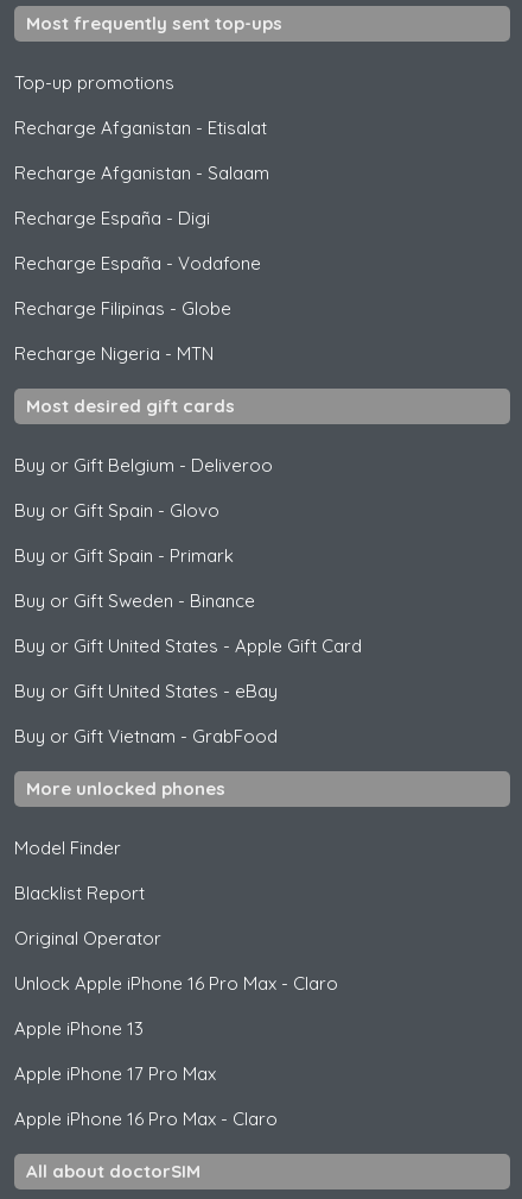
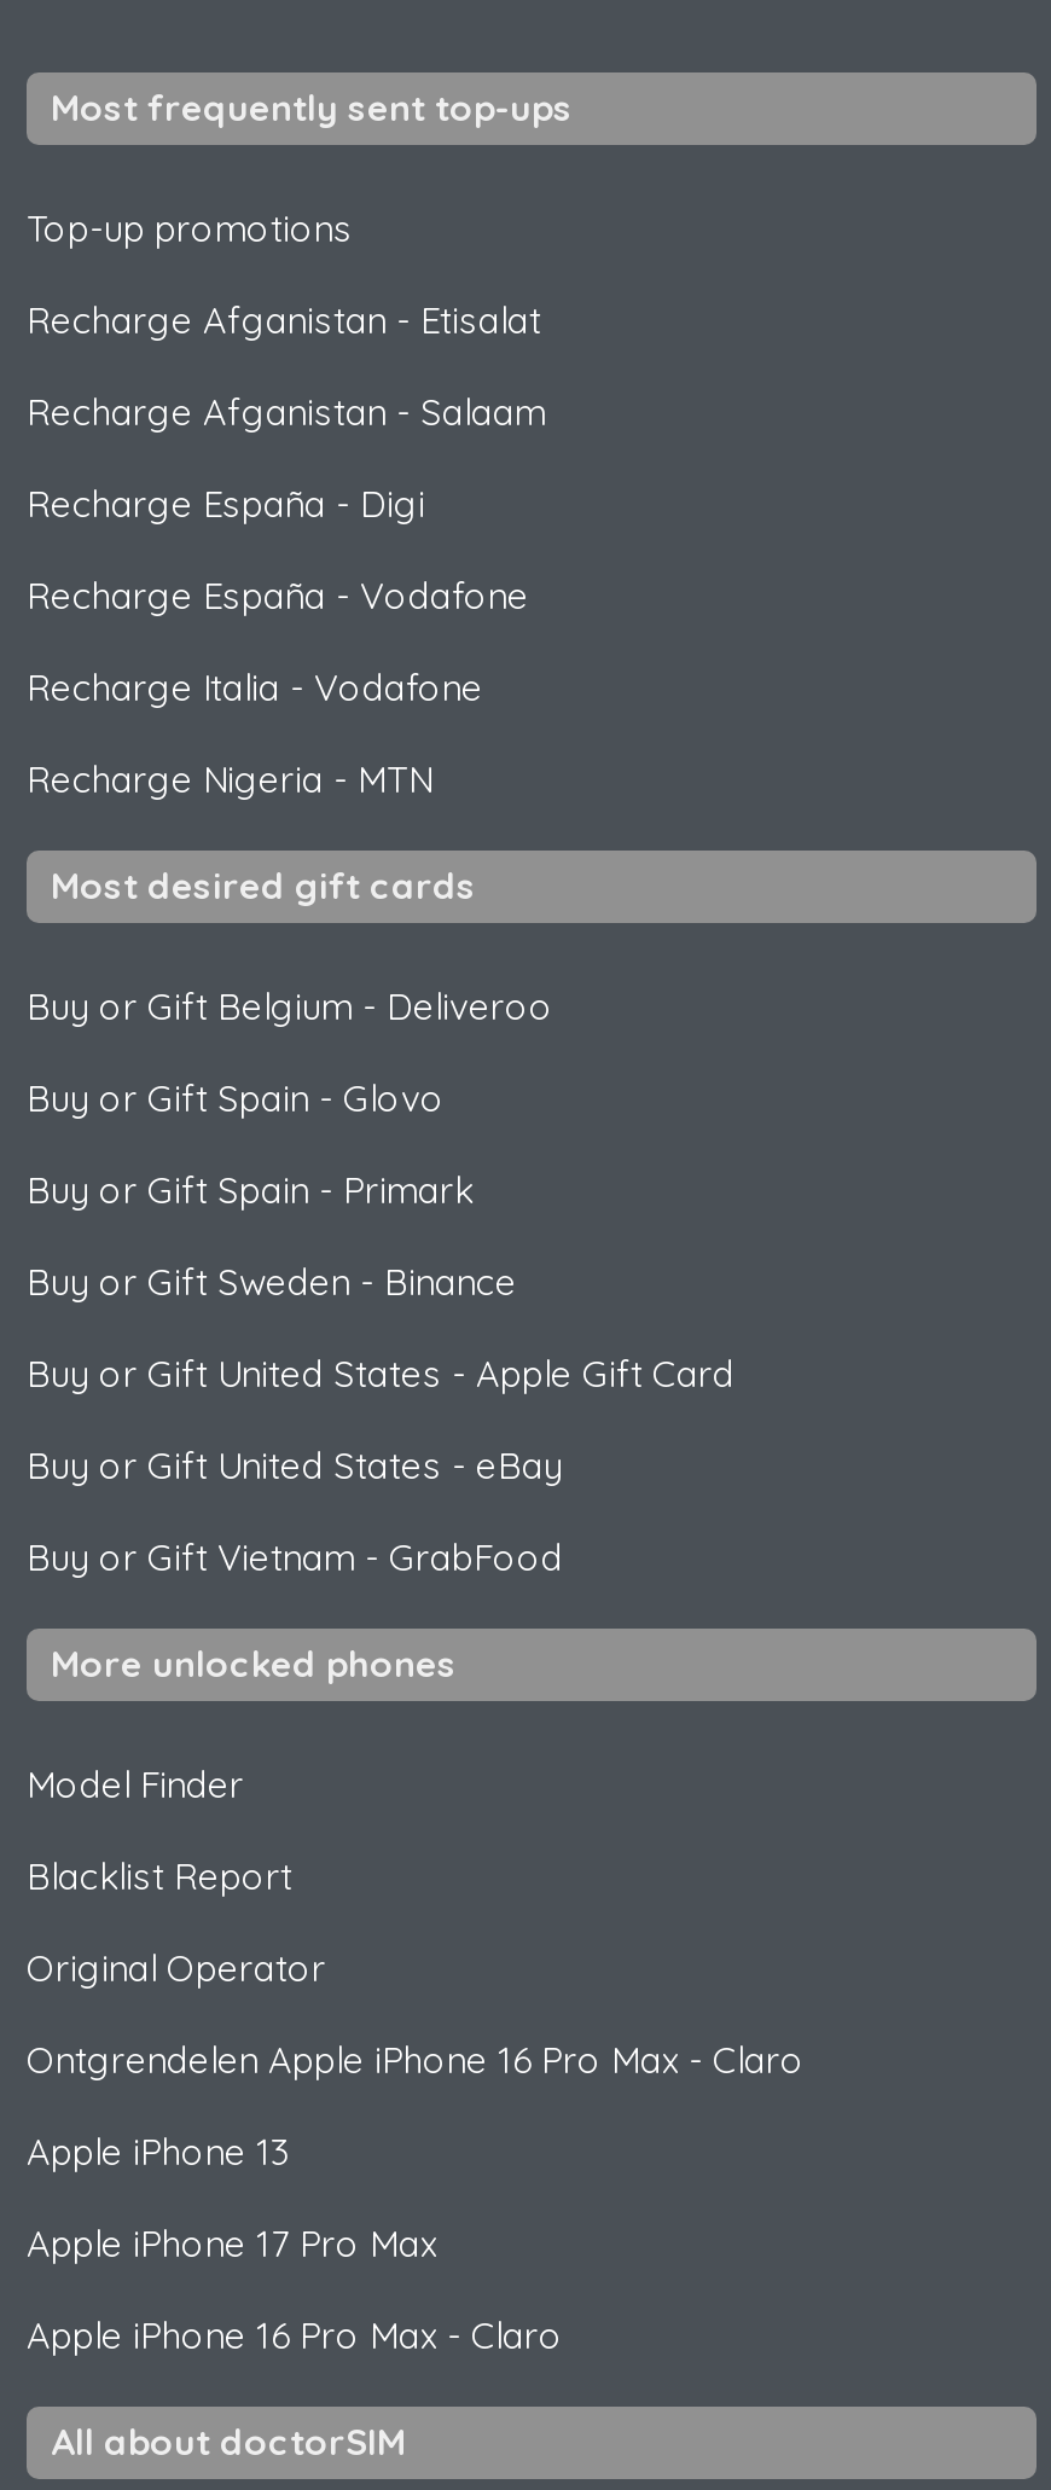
- Recharge Filipinas - Globe
+ Recharge Italia - Vodafone

- Unlock Apple iPhone 16 Pro Max - Claro
+ Ontgrendelen Apple iPhone 16 Pro Max - Claro
